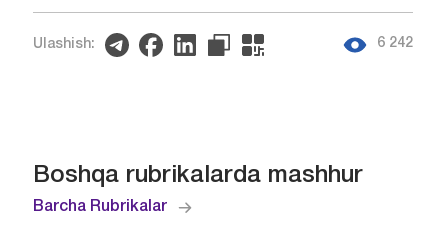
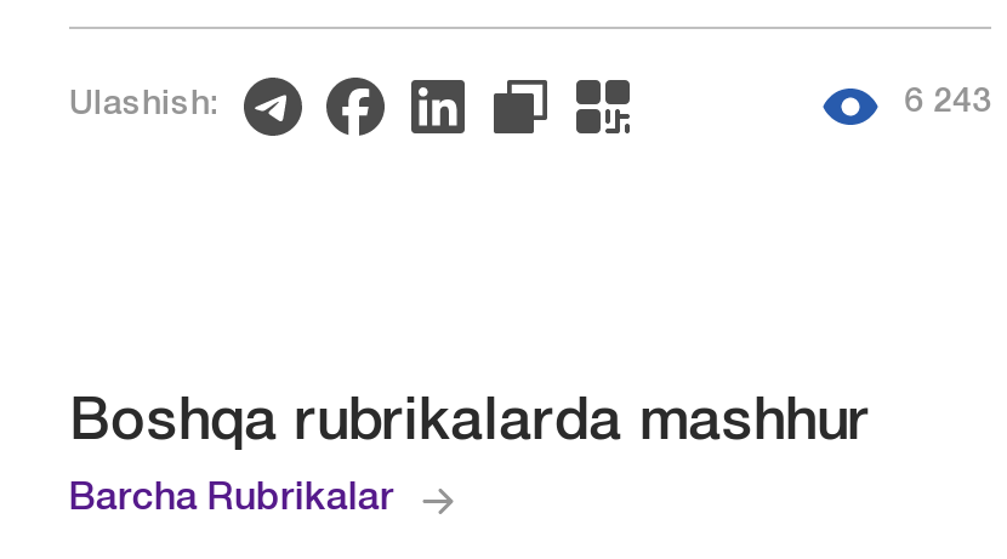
- 6 242
+ 6 243
